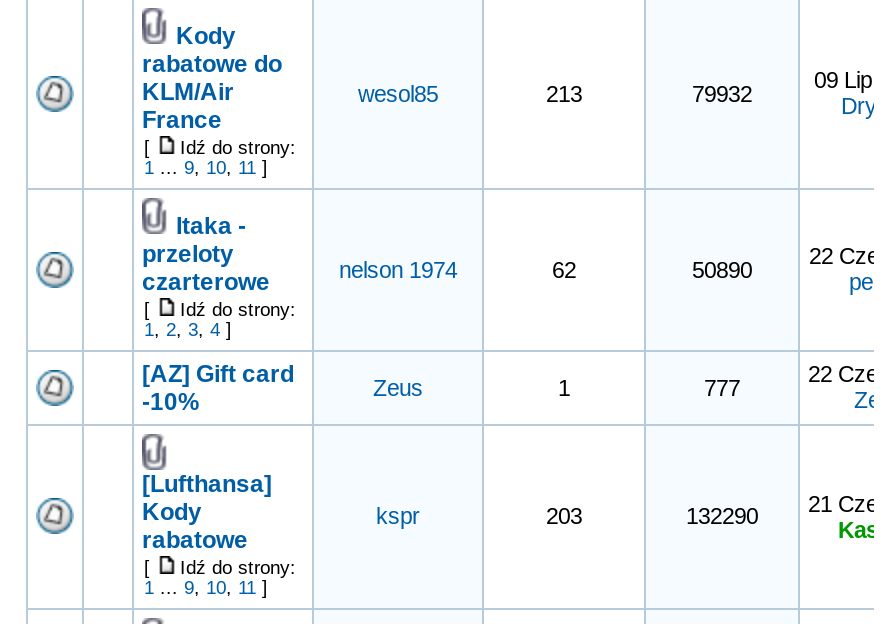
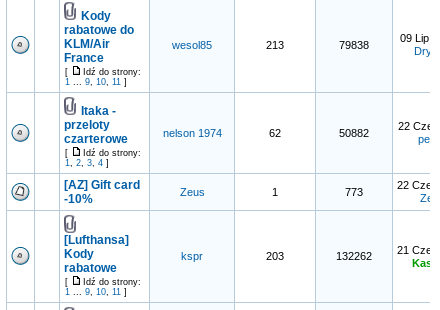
- 79932
+ 79838

- 50890
+ 50882

- 777
+ 773

- 132290
+ 132262
